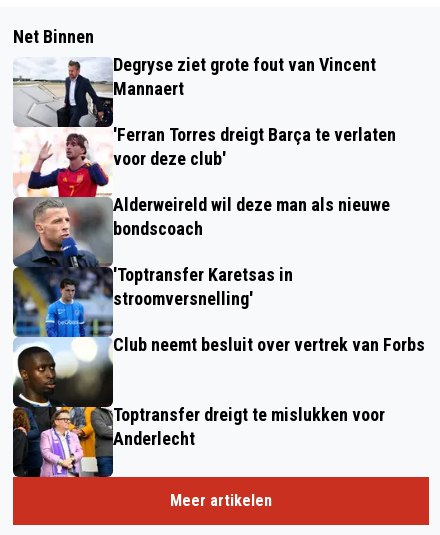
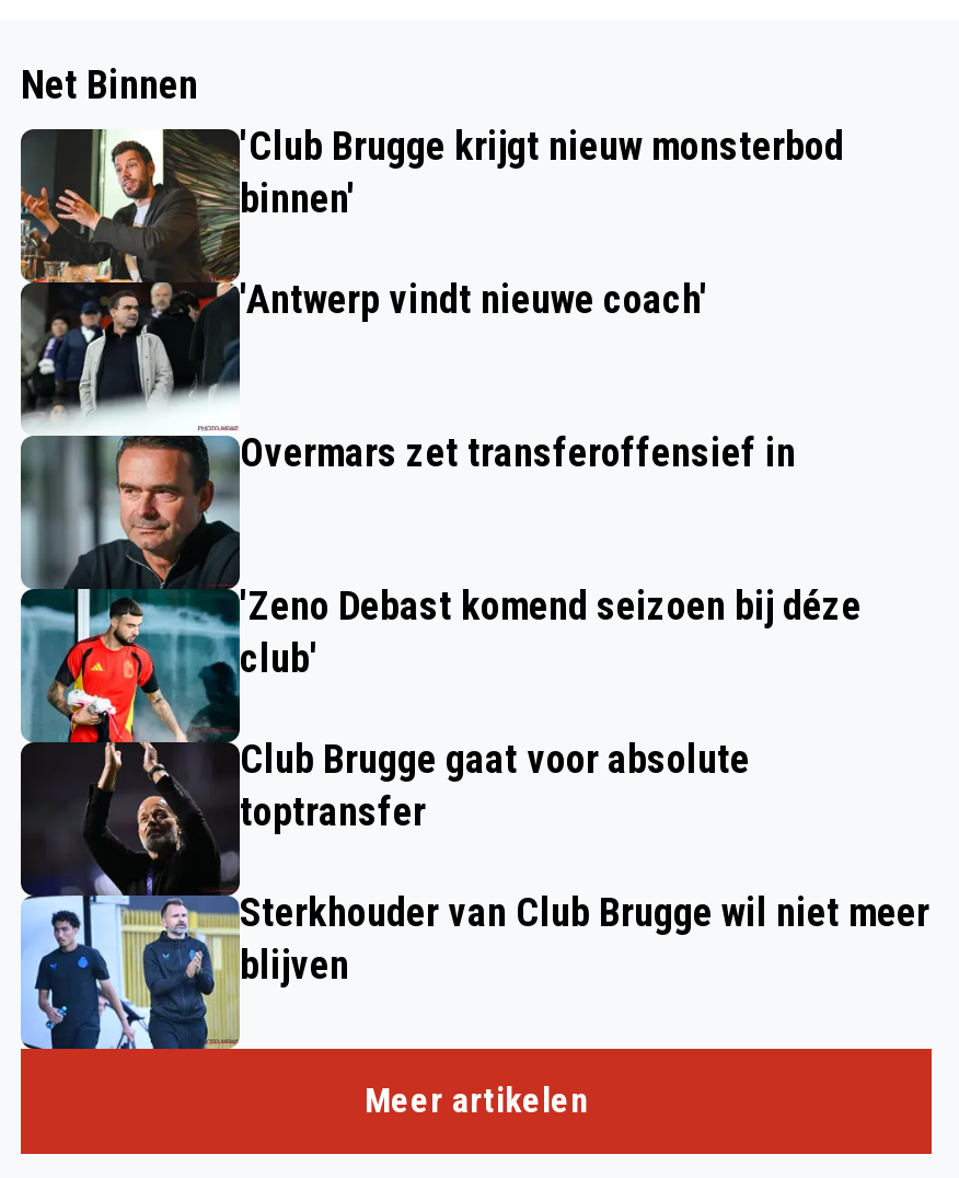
- [image]
- Degryse ziet grote fout van Vincent
- Mannaert
+ [image]
+ 'Club Brugge krijgt nieuw monsterbod
+ binnen'

- 'Ferran Torres dreigt Barça te verlaten
- voor deze club'
+ 'Antwerp vindt nieuwe coach'

- Alderweireld wil deze man als nieuwe
- bondscoach
+ Overmars zet transferoffensief in

- 'Toptransfer Karetsas in
- stroomversnelling'
+ 'Zeno Debast komend seizoen bij déze
+ club'

- Club neemt besluit over vertrek van Forbs
+ Club Brugge gaat voor absolute
+ toptransfer

- Toptransfer dreigt te mislukken voor
- Anderlecht
+ Sterkhouder van Club Brugge wil niet meer
+ blijven
